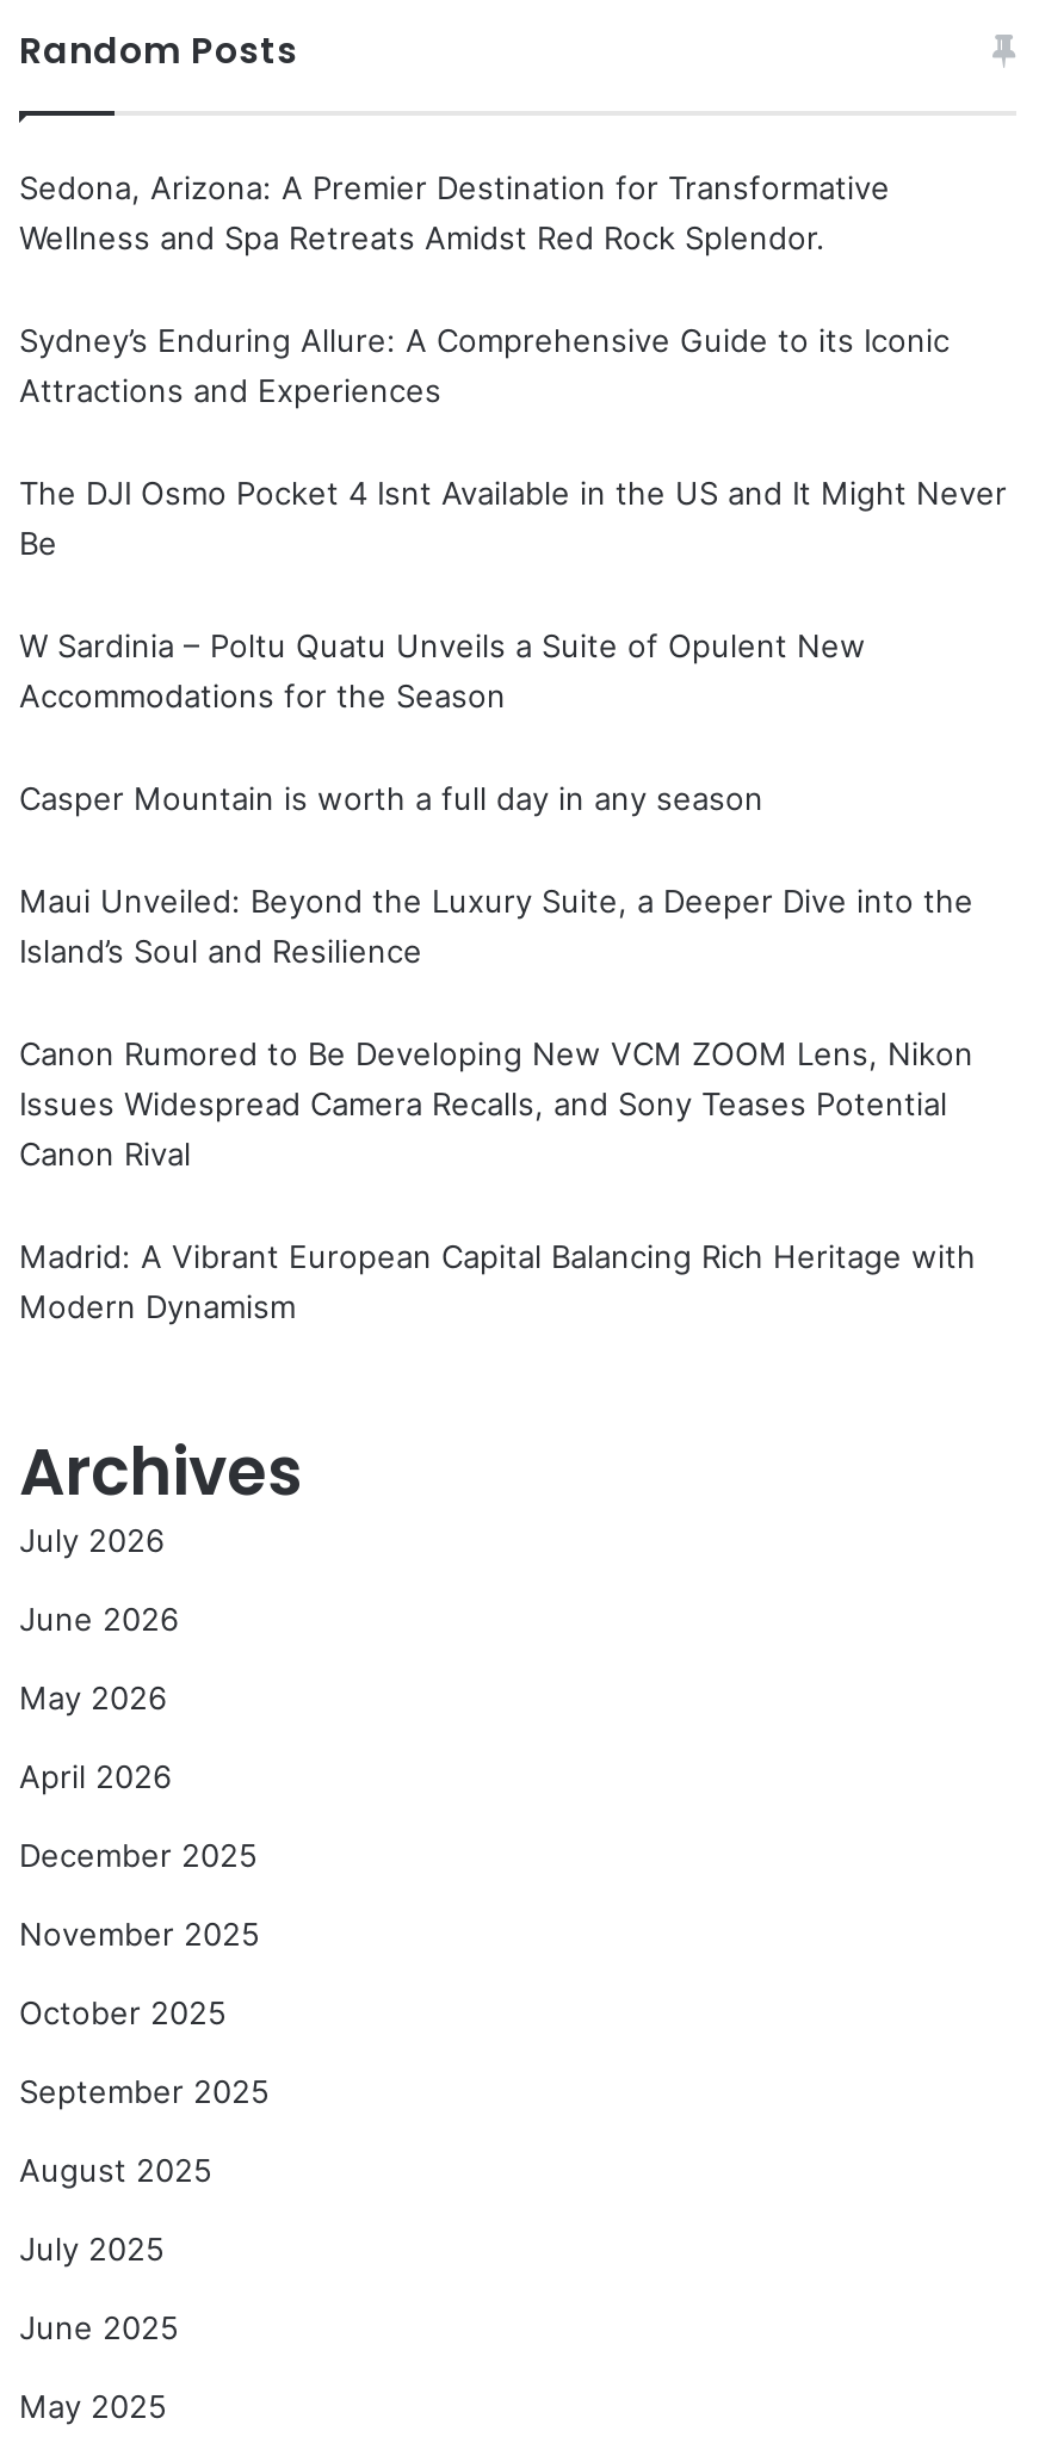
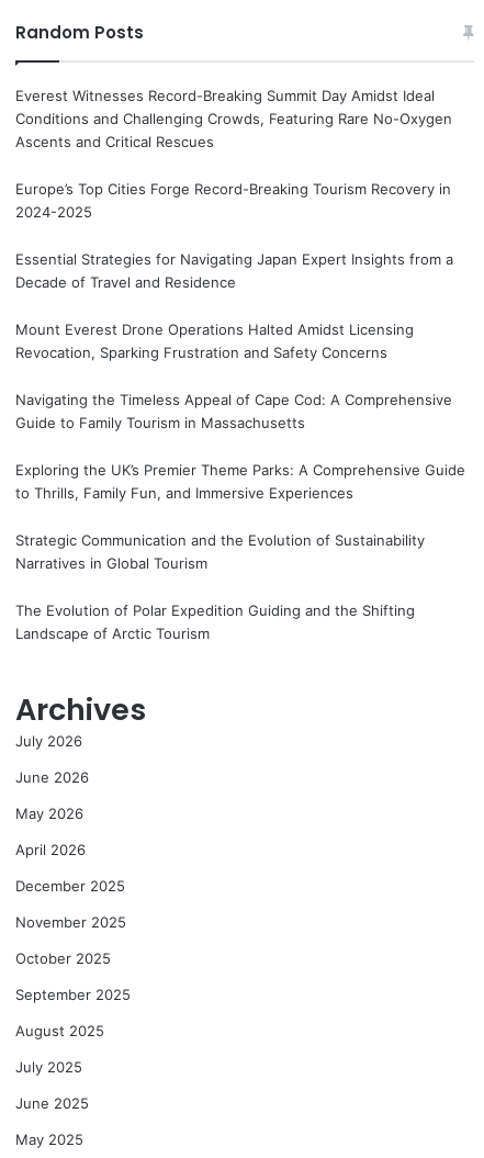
- Sedona, Arizona: A Premier Destination for Transformative
- Wellness and Spa Retreats Amidst Red Rock Splendor.
+ Everest Witnesses Record-Breaking Summit Day Amidst Ideal
+ Conditions and Challenging Crowds, Featuring Rare No-Oxygen
+ Ascents and Critical Rescues

- Sydney’s Enduring Allure: A Comprehensive Guide to its Iconic
- Attractions and Experiences
+ Europe’s Top Cities Forge Record-Breaking Tourism Recovery in
+ 2024-2025

- The DJI Osmo Pocket 4 Isnt Available in the US and It Might Never
- Be
+ Essential Strategies for Navigating Japan Expert Insights from a
+ Decade of Travel and Residence

- W Sardinia – Poltu Quatu Unveils a Suite of Opulent New
- Accommodations for the Season
+ Mount Everest Drone Operations Halted Amidst Licensing
+ Revocation, Sparking Frustration and Safety Concerns

- Casper Mountain is worth a full day in any season
+ Navigating the Timeless Appeal of Cape Cod: A Comprehensive
+ Guide to Family Tourism in Massachusetts

- Maui Unveiled: Beyond the Luxury Suite, a Deeper Dive into the
- Island’s Soul and Resilience
+ Exploring the UK’s Premier Theme Parks: A Comprehensive Guide
+ to Thrills, Family Fun, and Immersive Experiences

- Canon Rumored to Be Developing New VCM ZOOM Lens, Nikon
- Issues Widespread Camera Recalls, and Sony Teases Potential
- Canon Rival
+ Strategic Communication and the Evolution of Sustainability
+ Narratives in Global Tourism

- Madrid: A Vibrant European Capital Balancing Rich Heritage with
- Modern Dynamism
+ The Evolution of Polar Expedition Guiding and the Shifting
+ Landscape of Arctic Tourism
